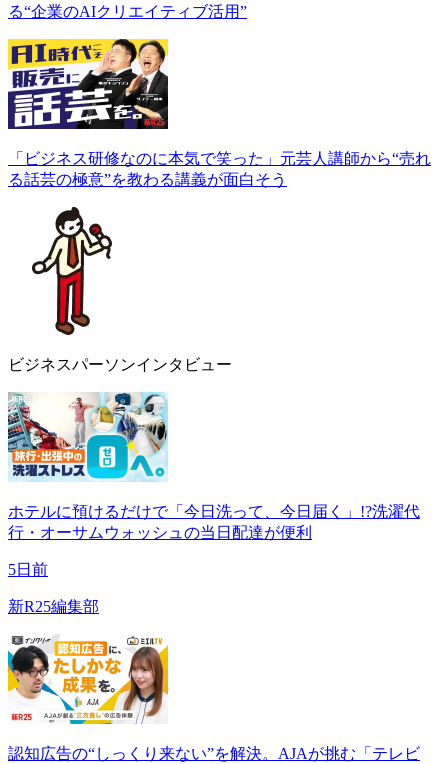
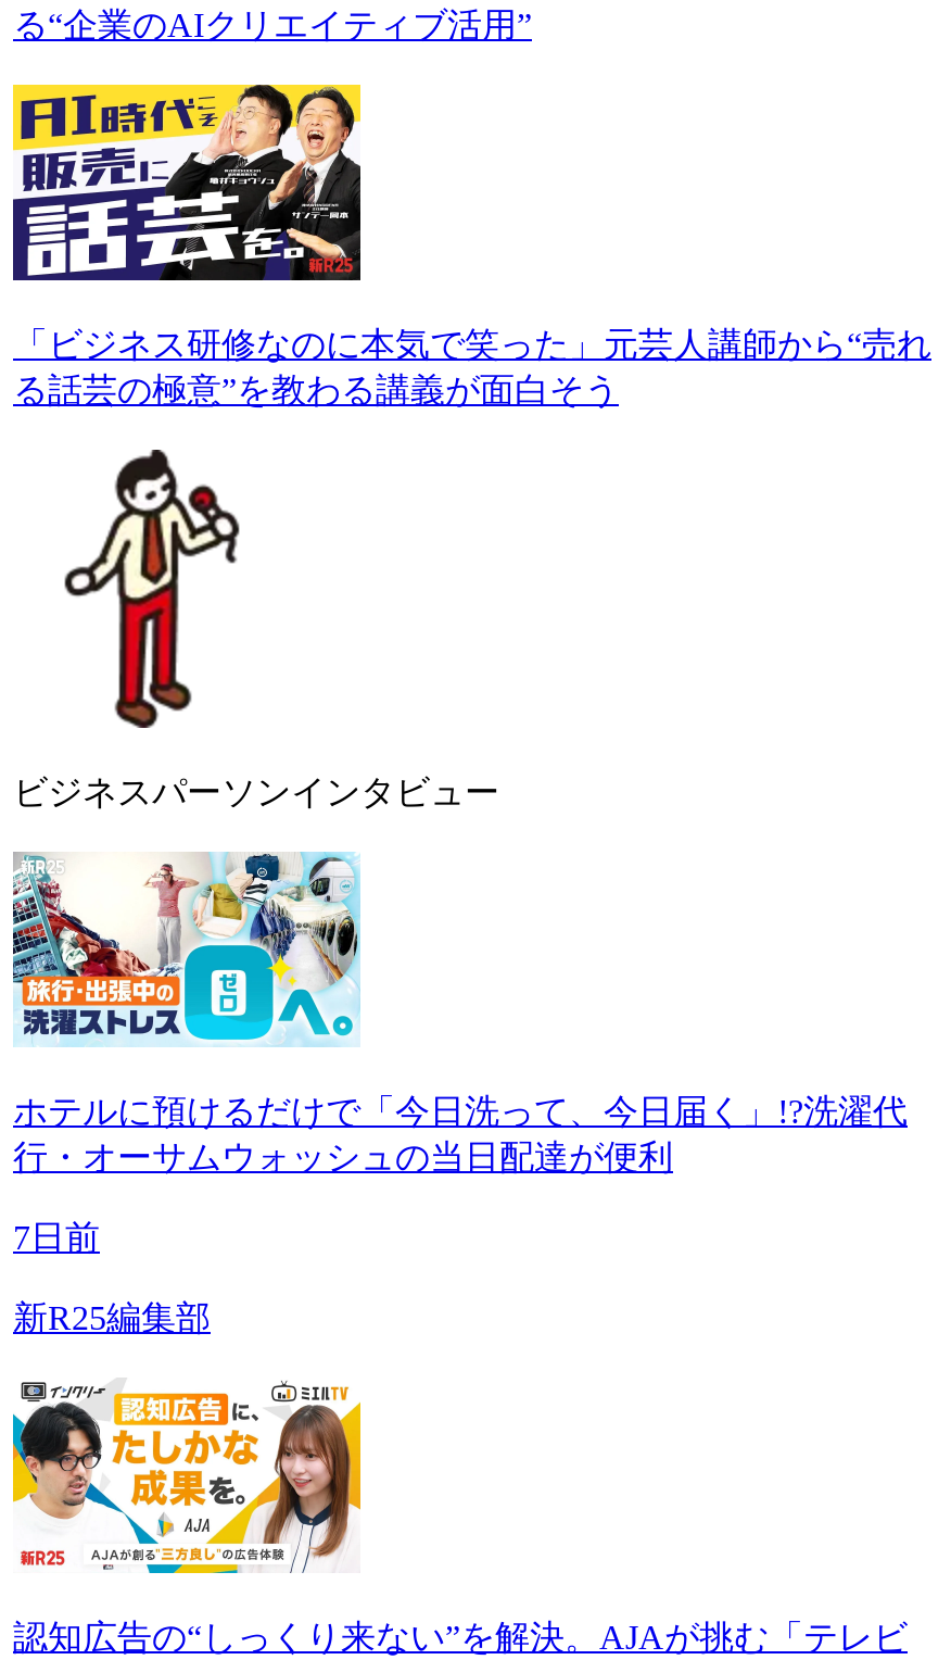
- 5日前
+ 7日前
